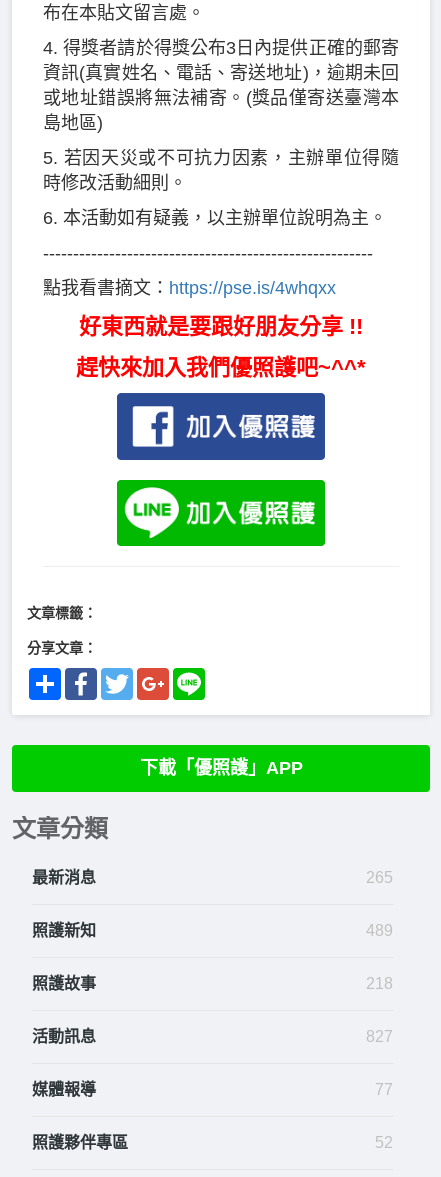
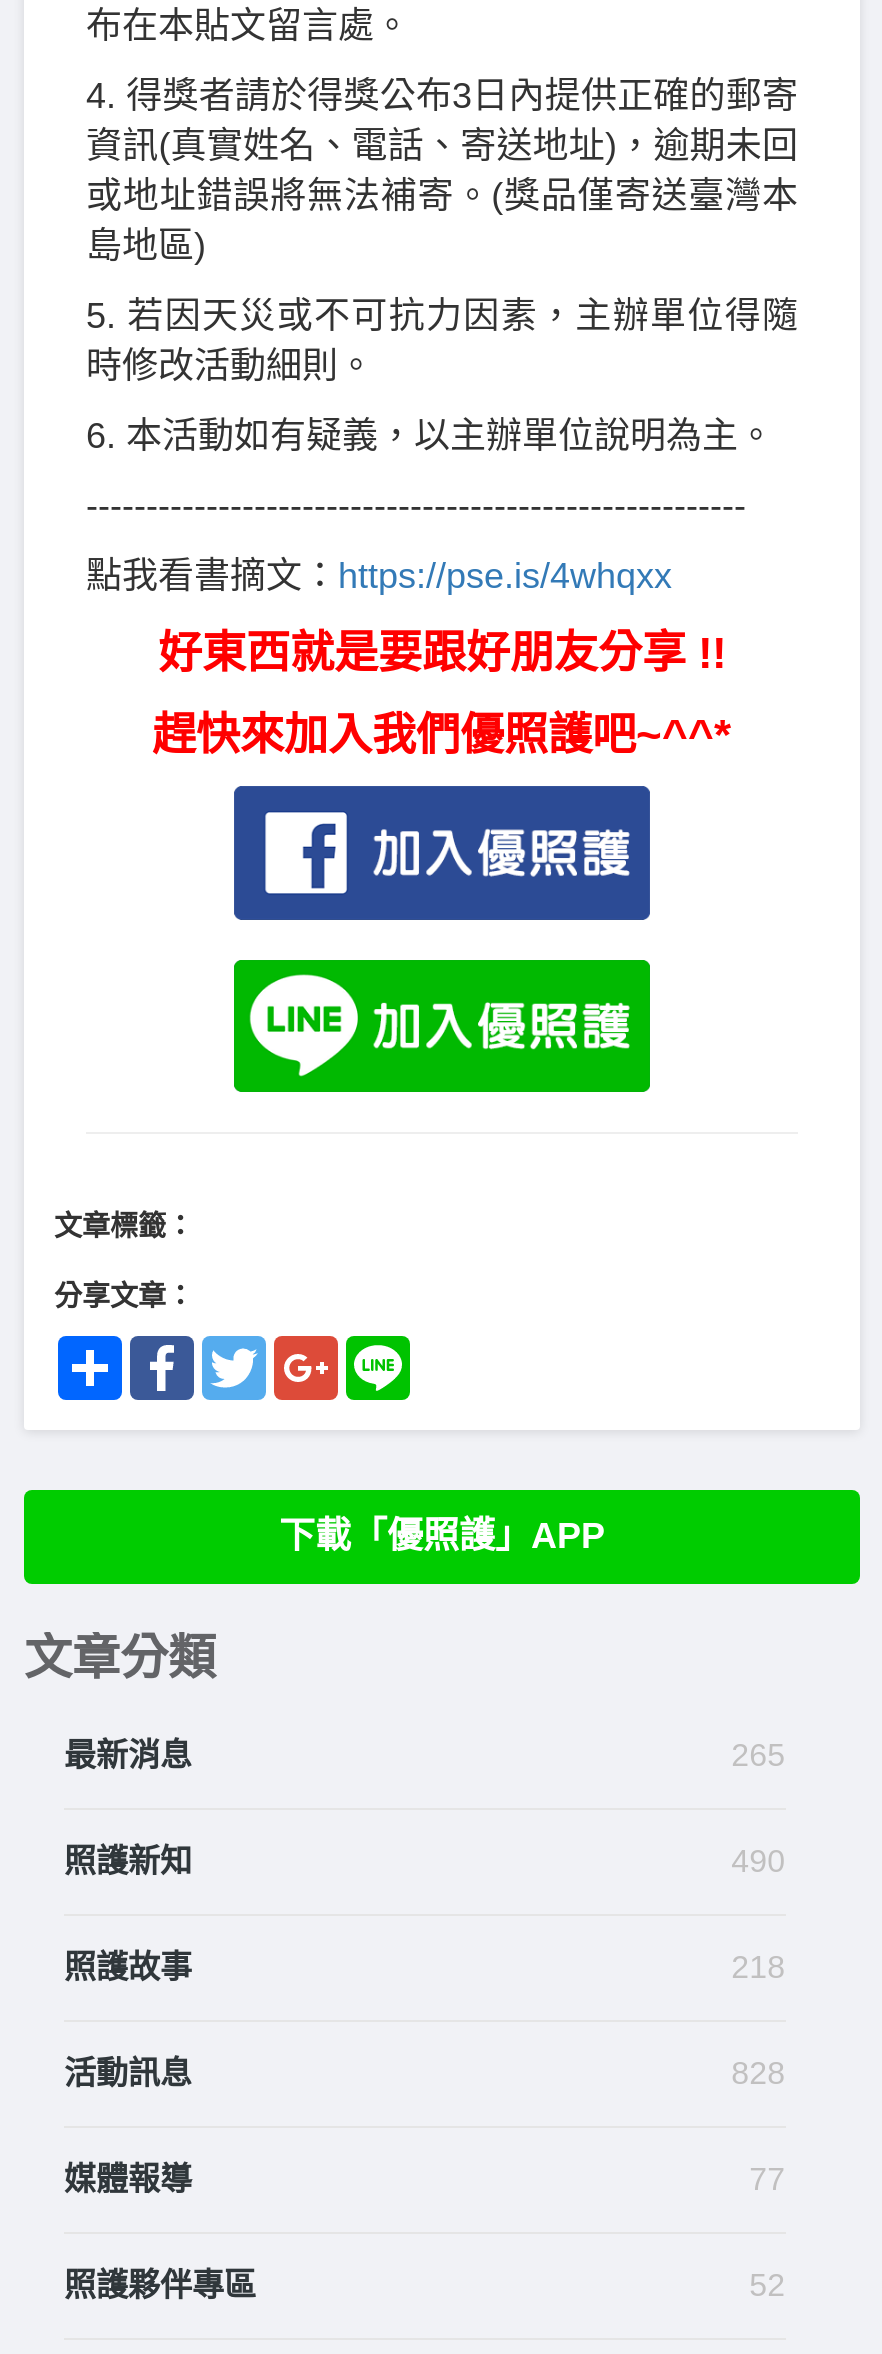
- 489
+ 490

- 827
+ 828
